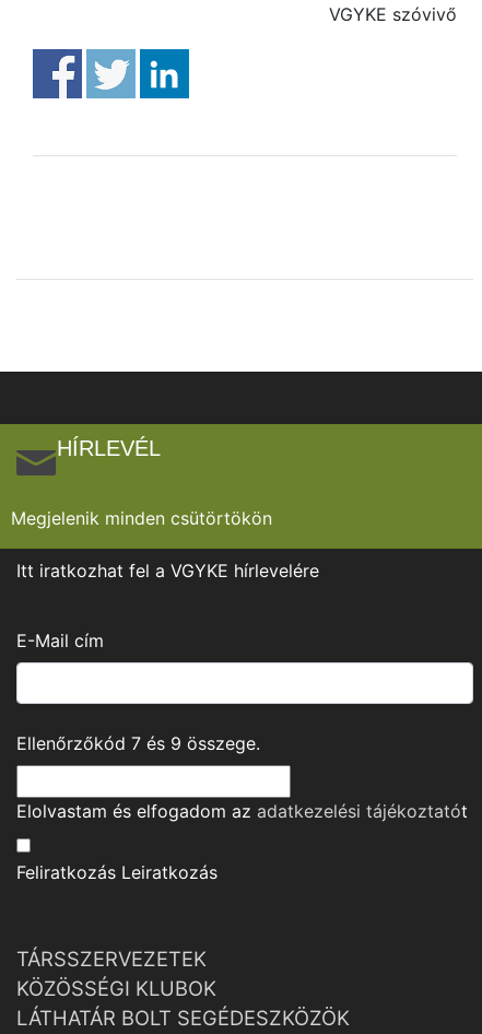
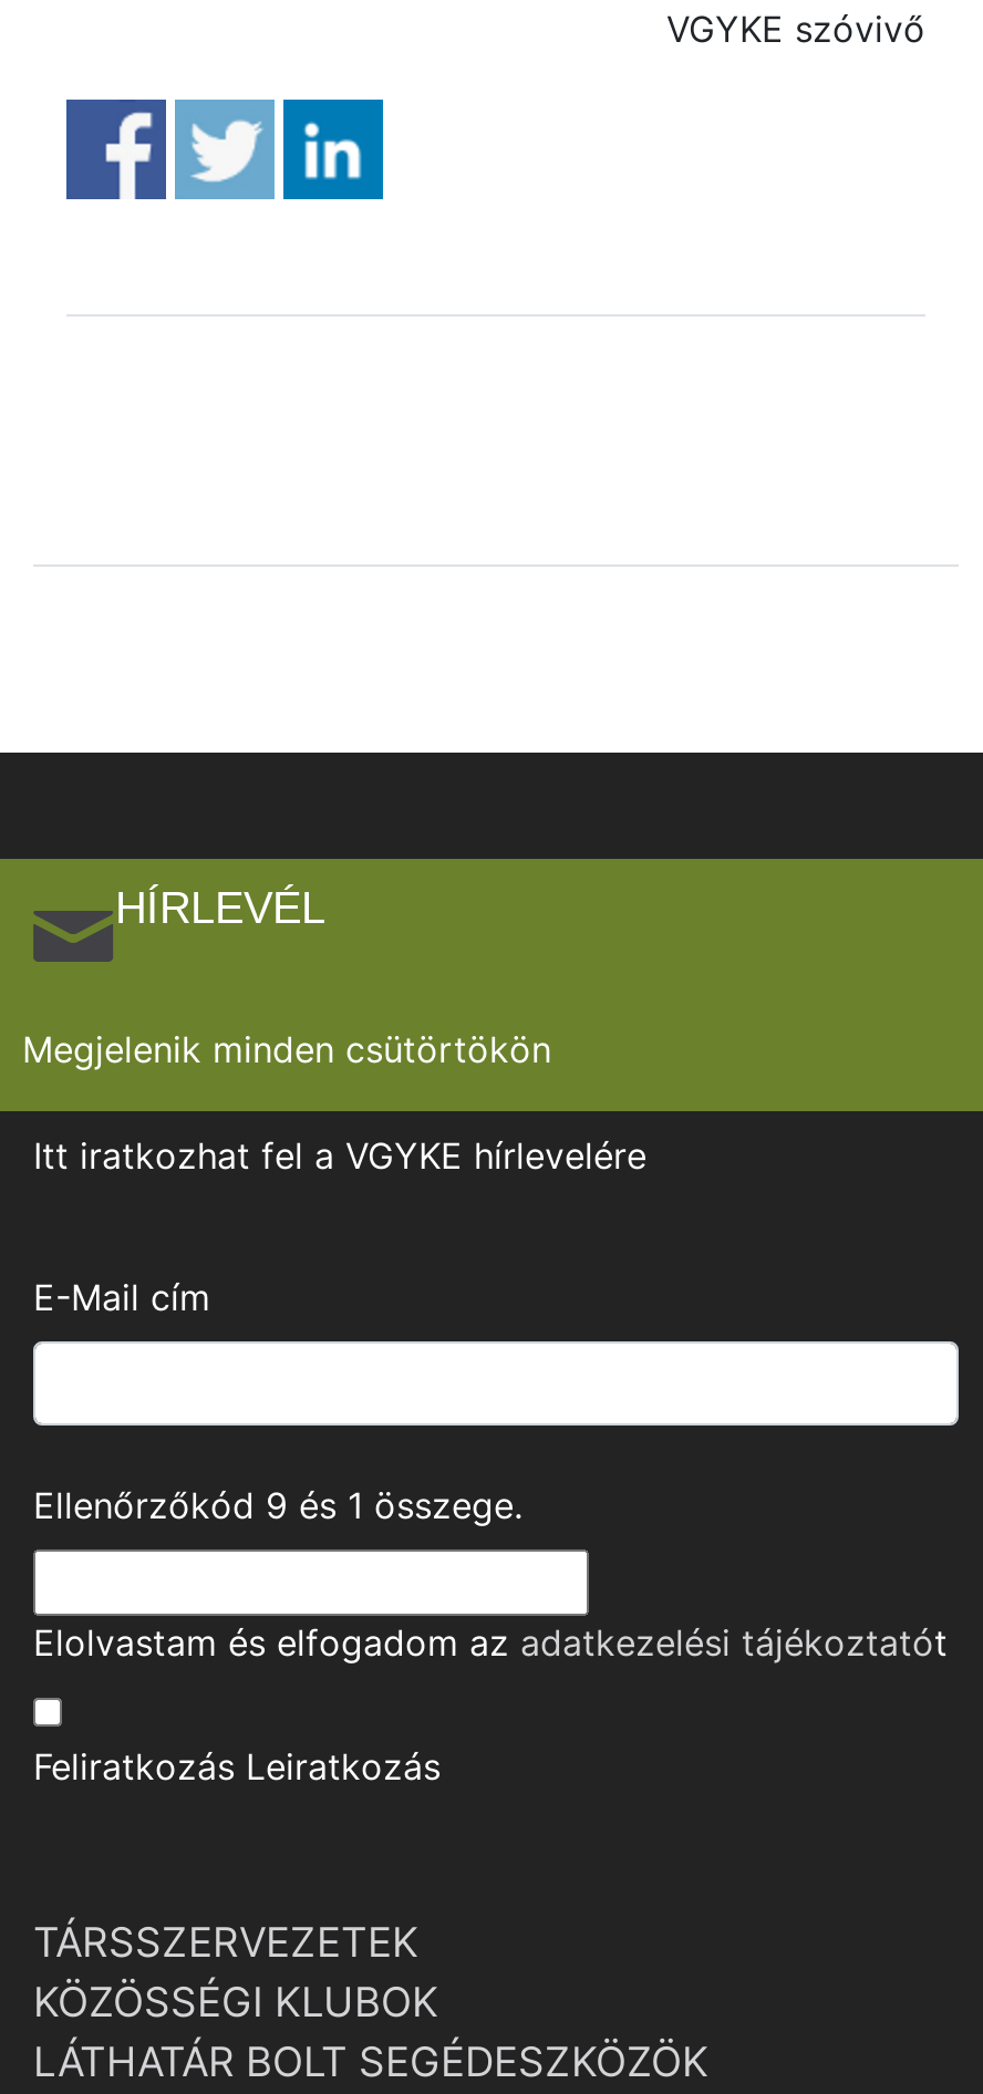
- Ellenőrzőkód 7 és 9 összege.
+ Ellenőrzőkód 9 és 1 összege.
